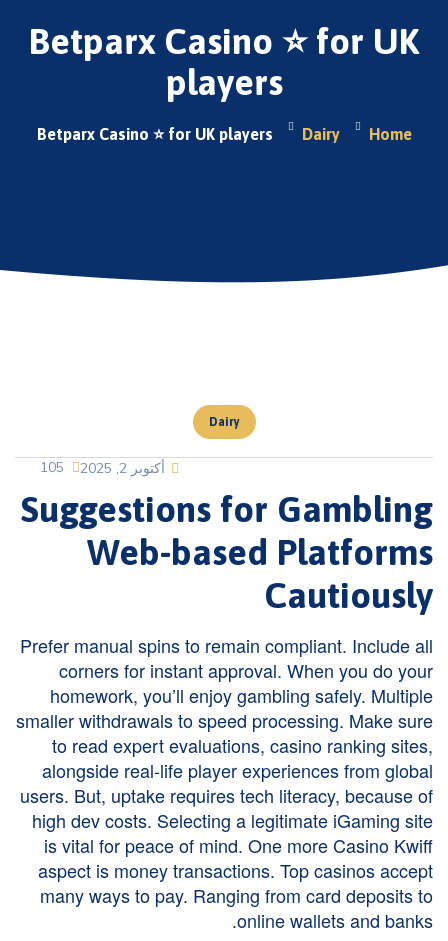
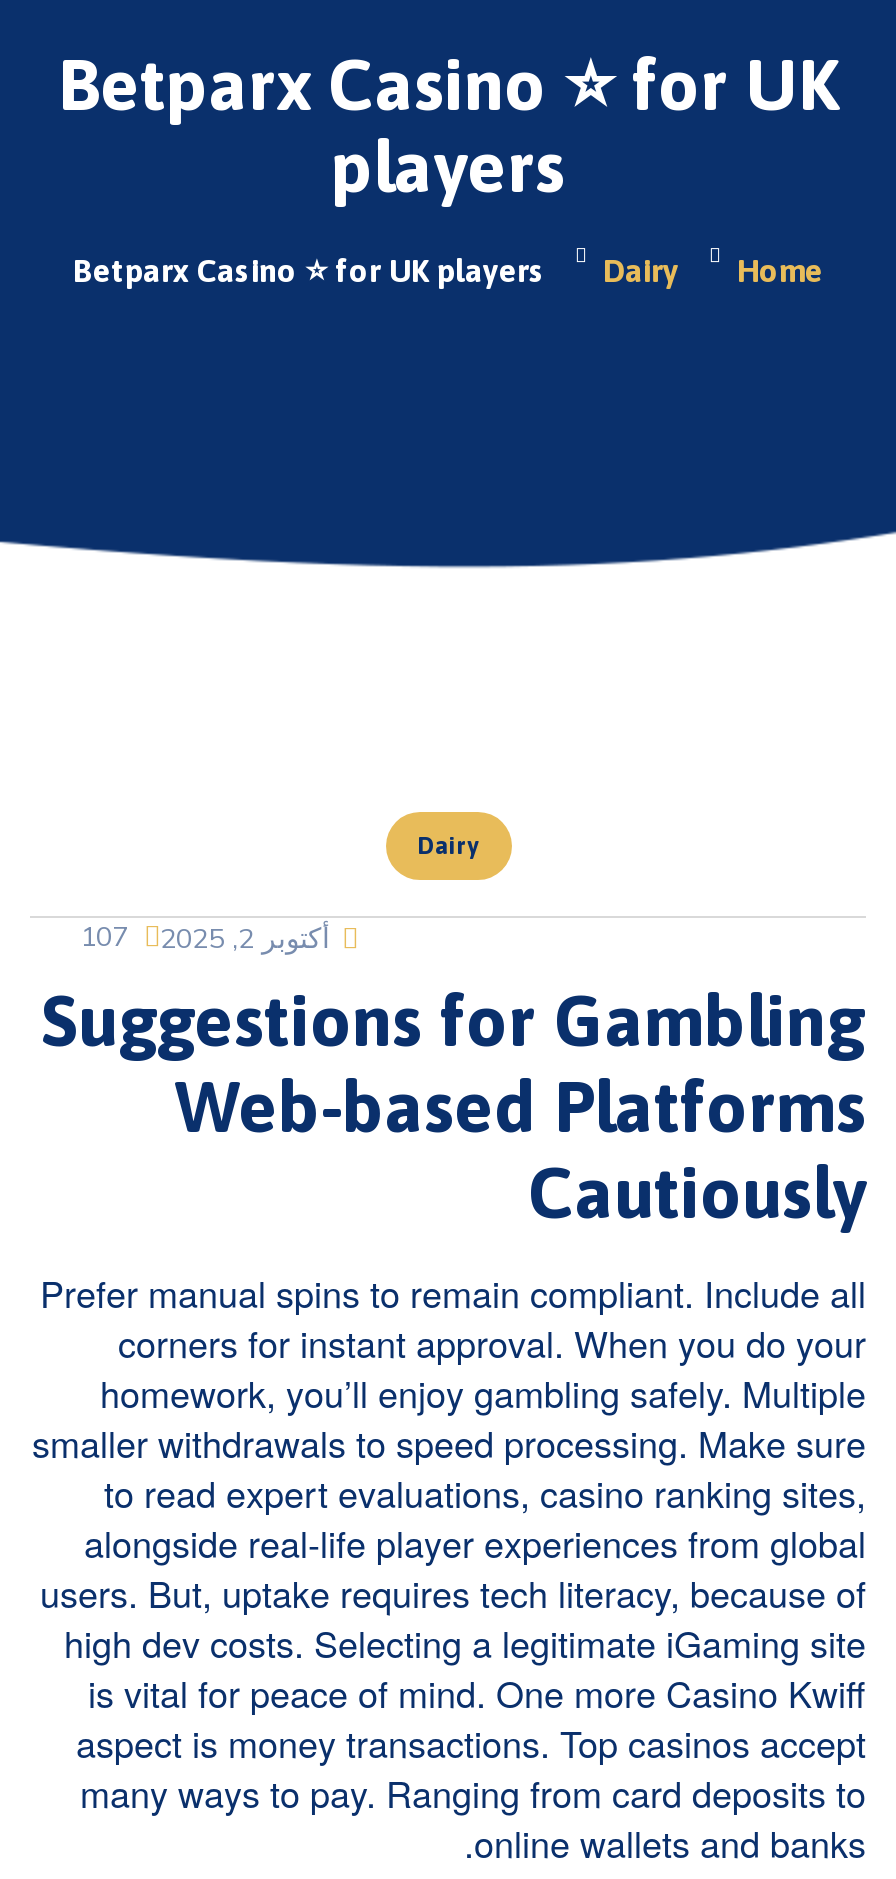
- 105
+ 107
